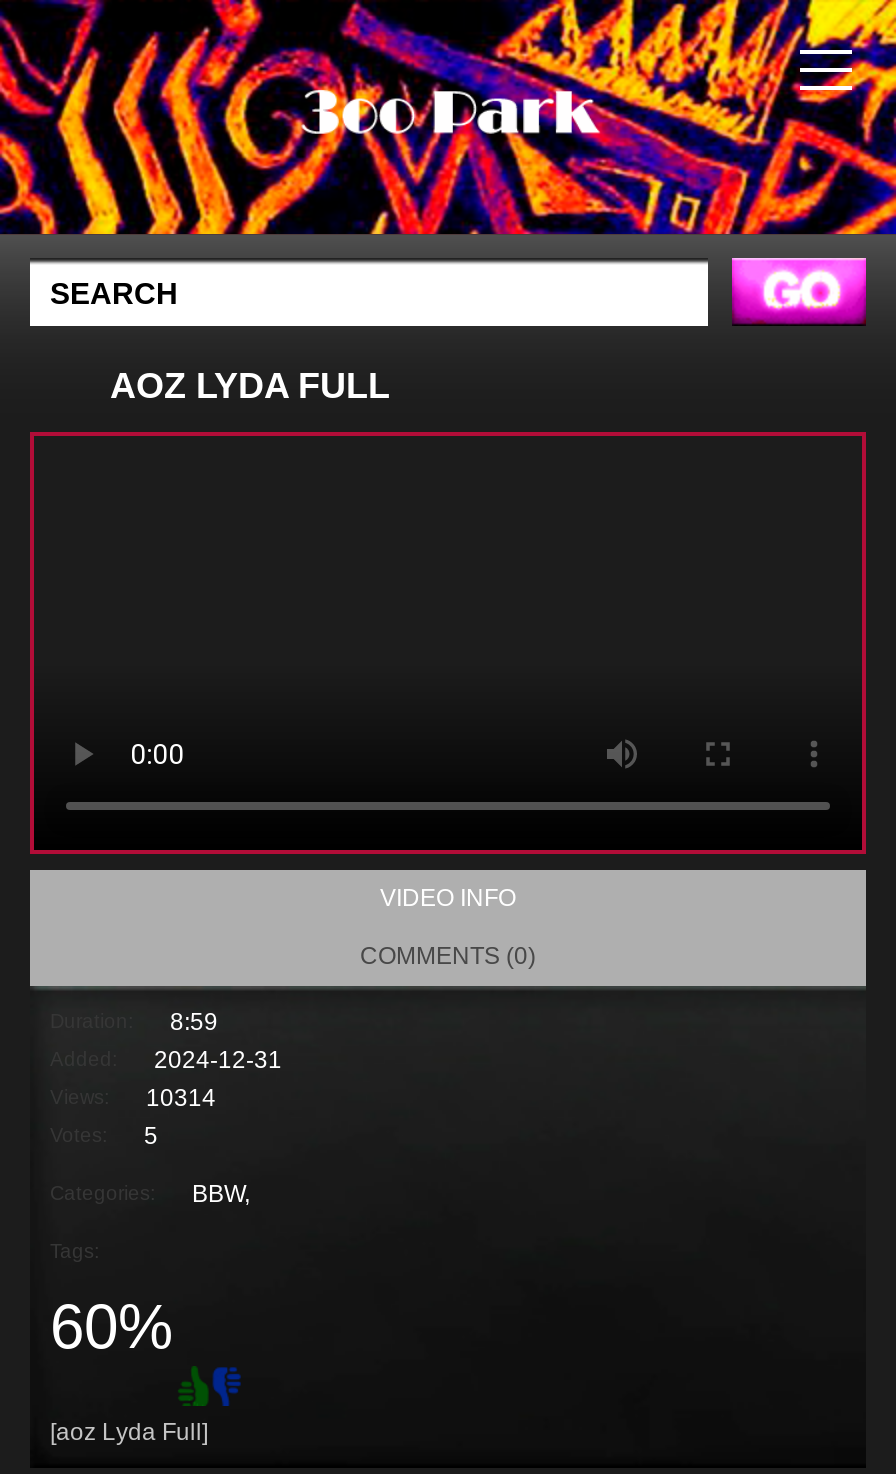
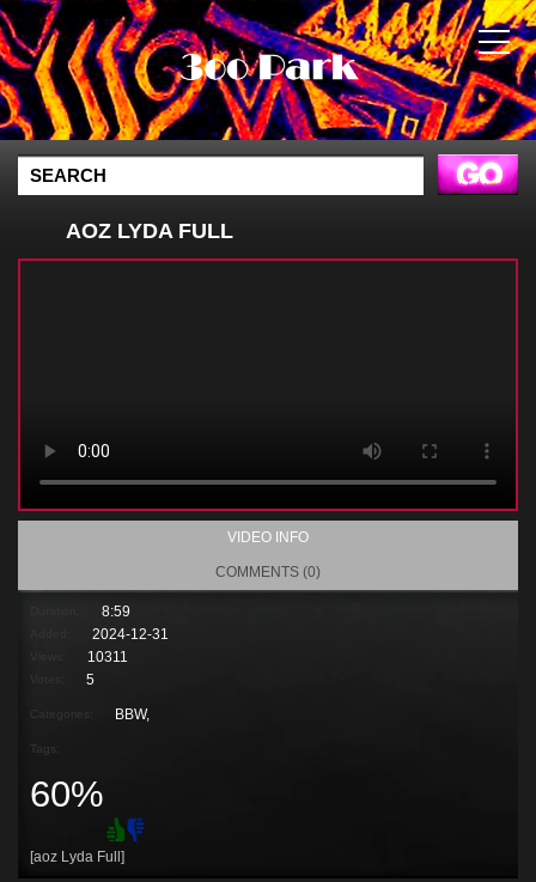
- 10314
+ 10311
